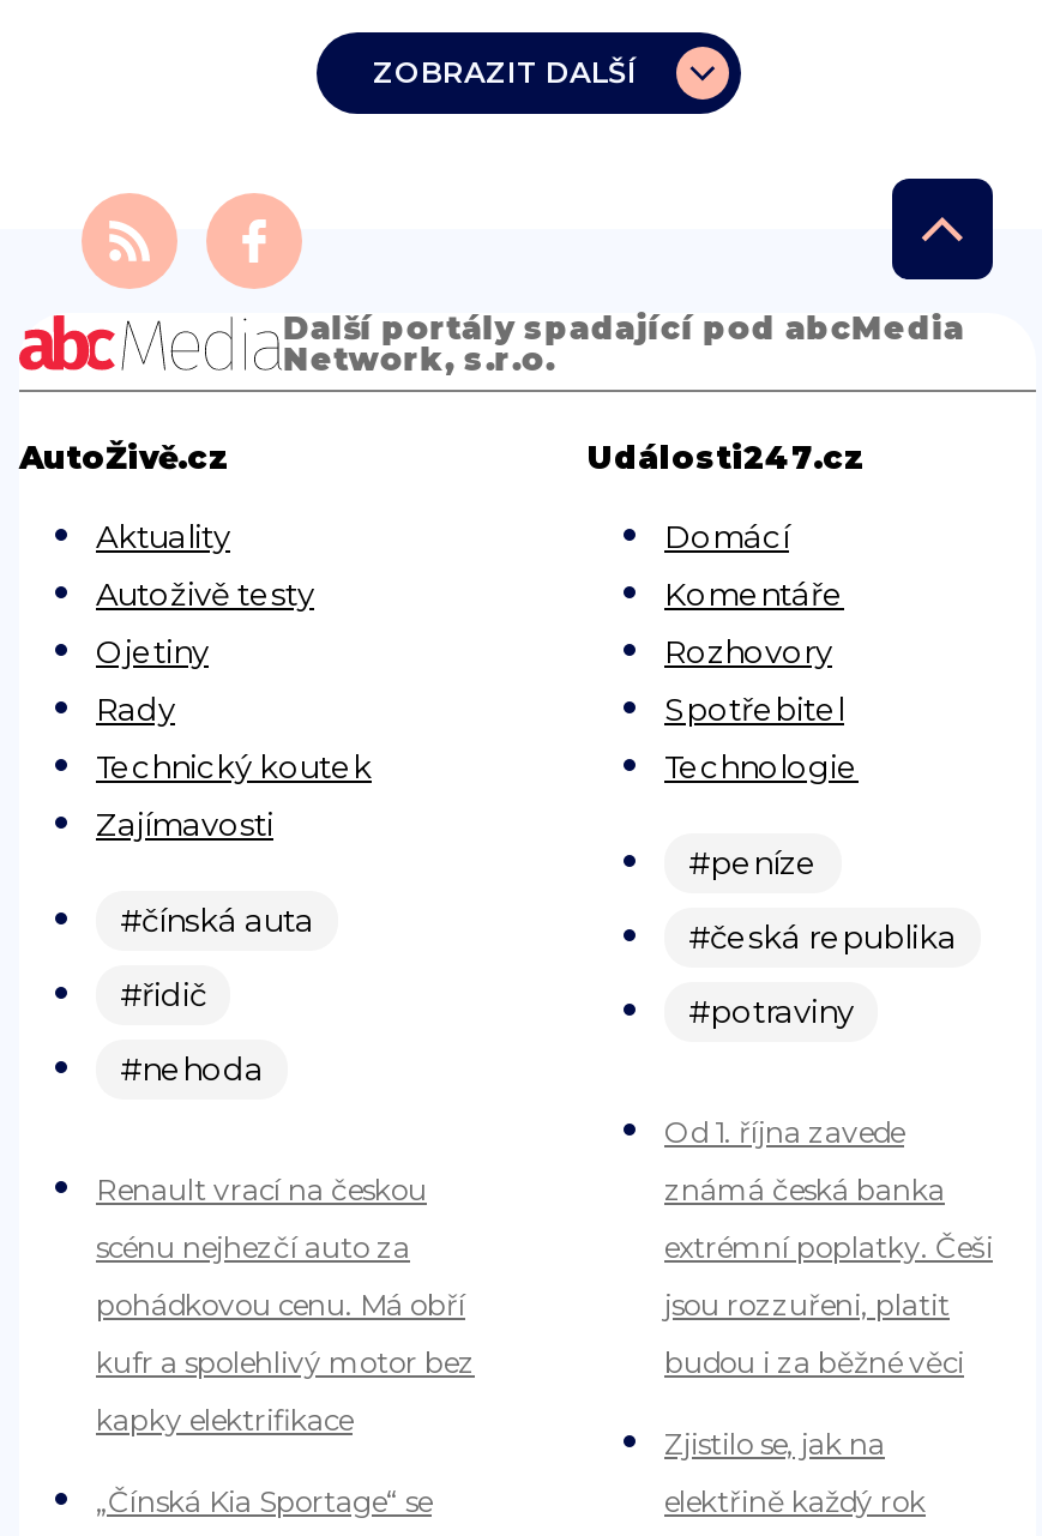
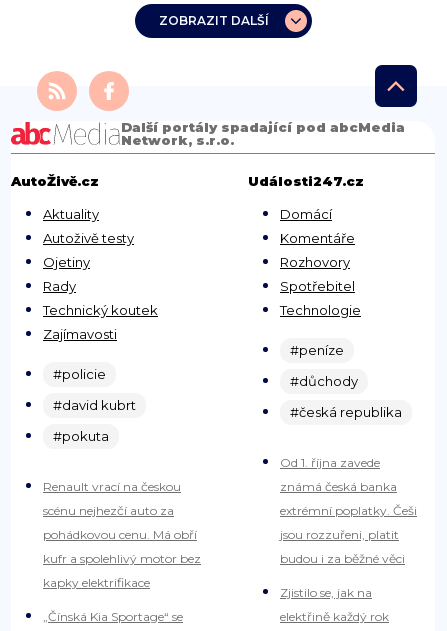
+ #důchody

- #čínská auta
+ #policie

moved down: #česká republika

- #řidič
+ #david kubrt

- #potraviny

- #nehoda
+ #pokuta
